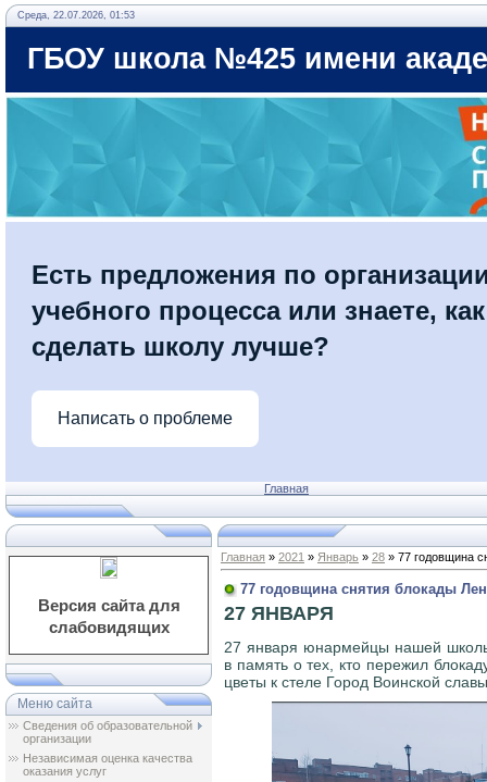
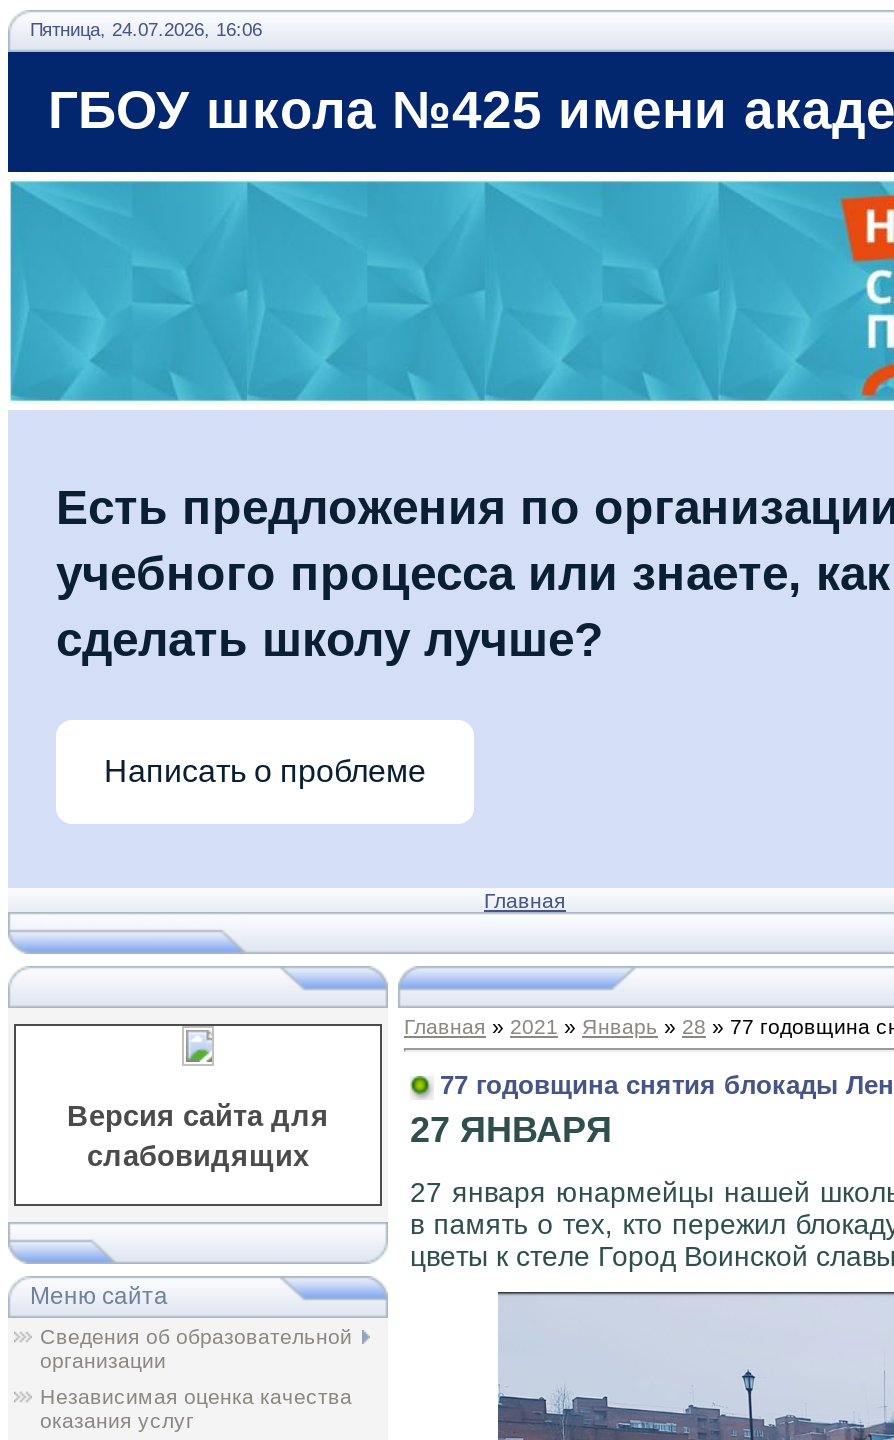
- Среда, 22.07.2026, 01:53
+ Пятница, 24.07.2026, 16:06
